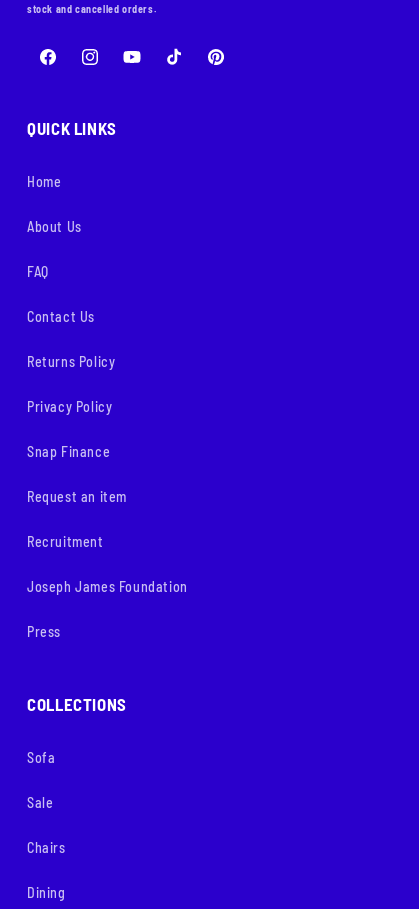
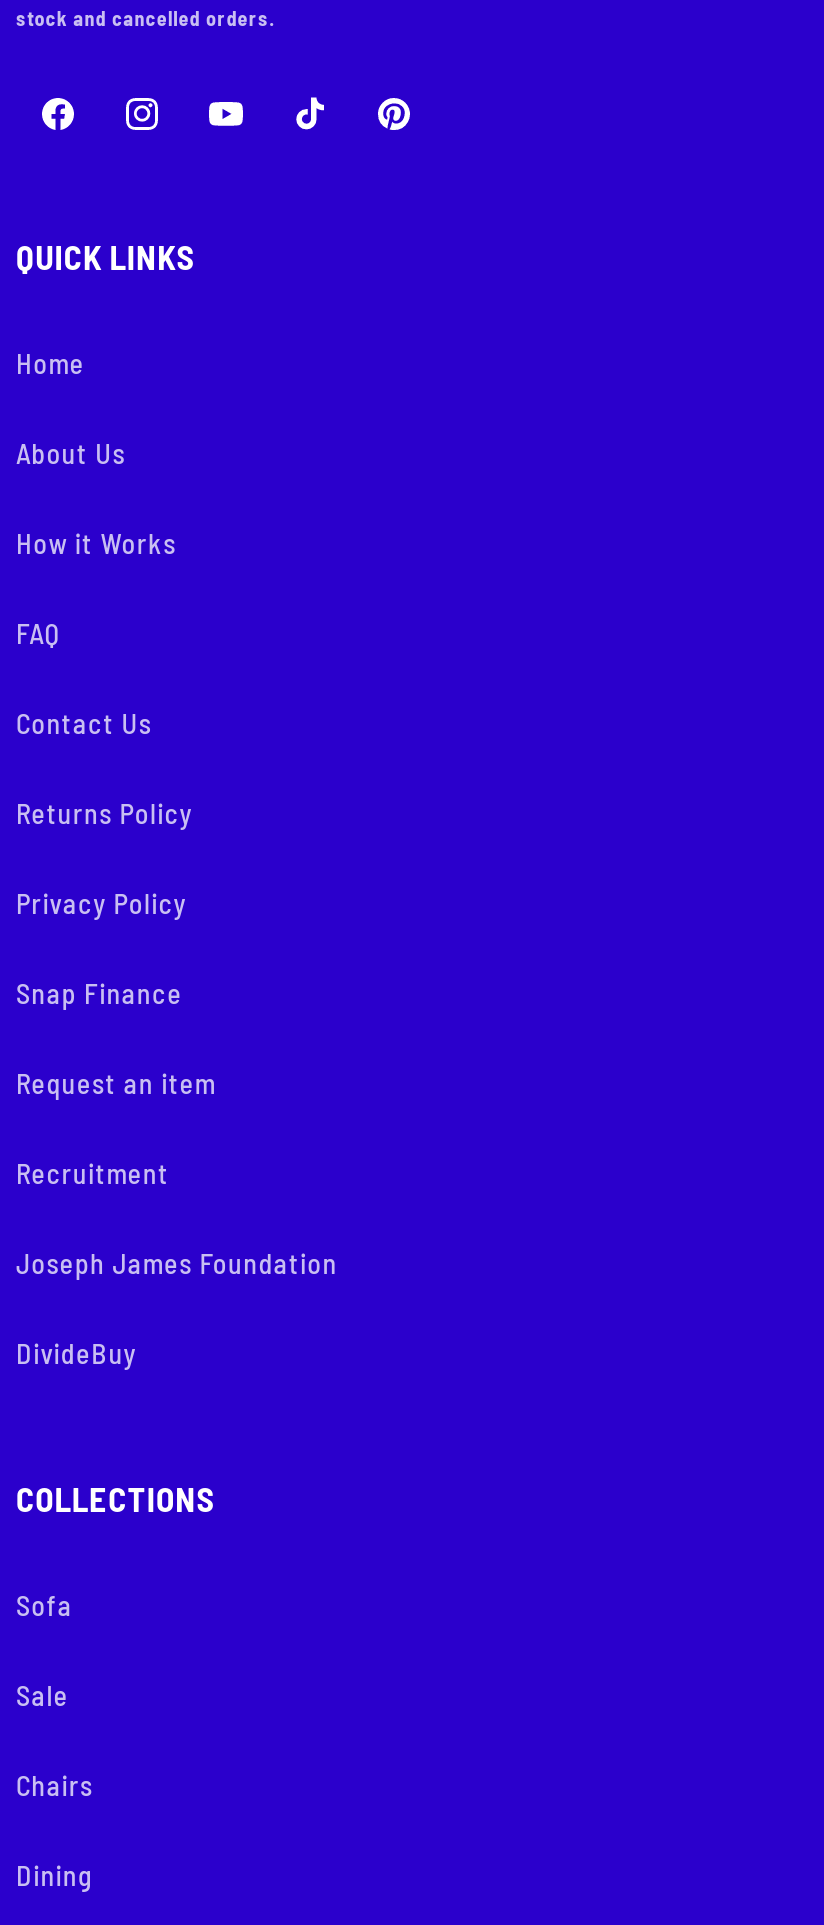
+ How it Works

- Press
+ DivideBuy
